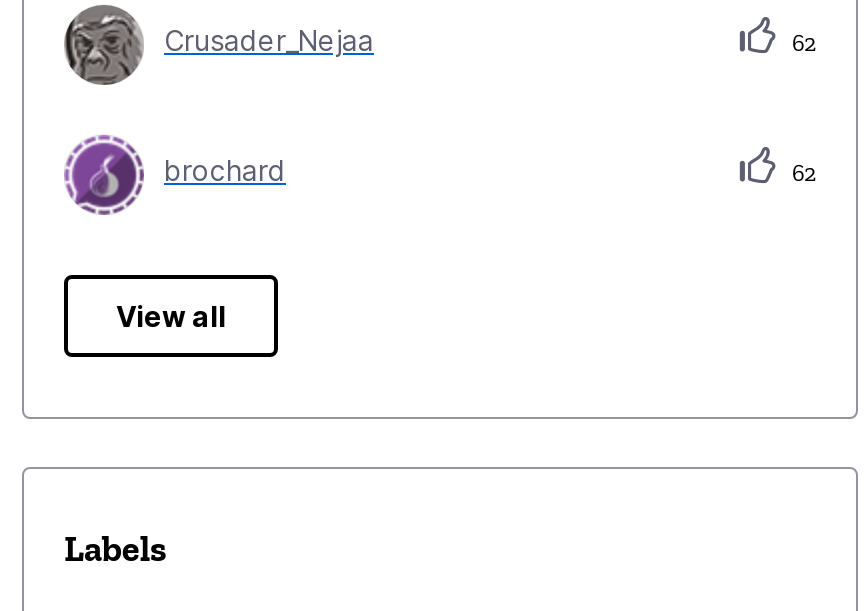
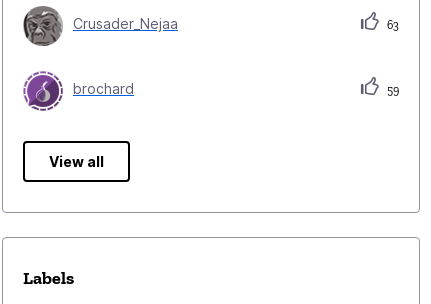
- 62
+ 63

- 62
+ 59
